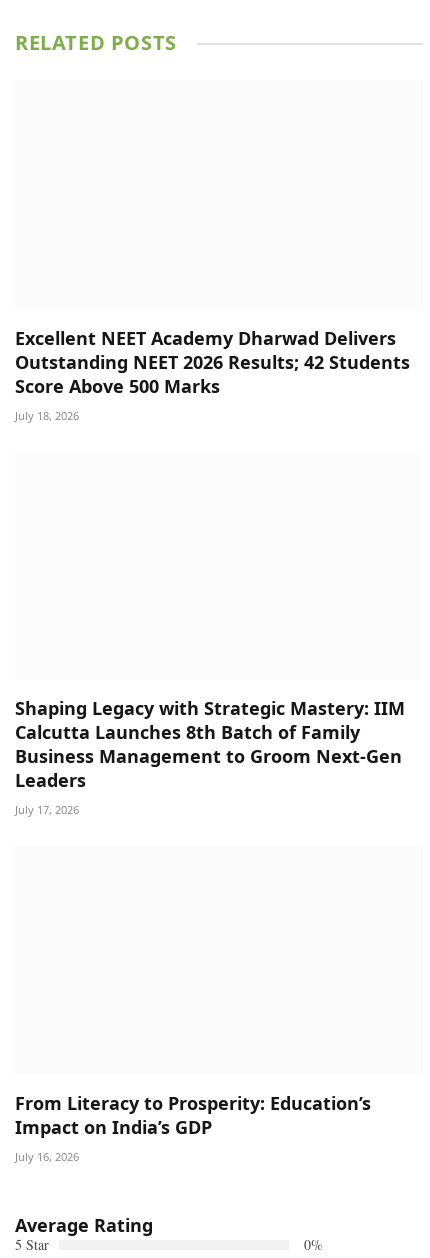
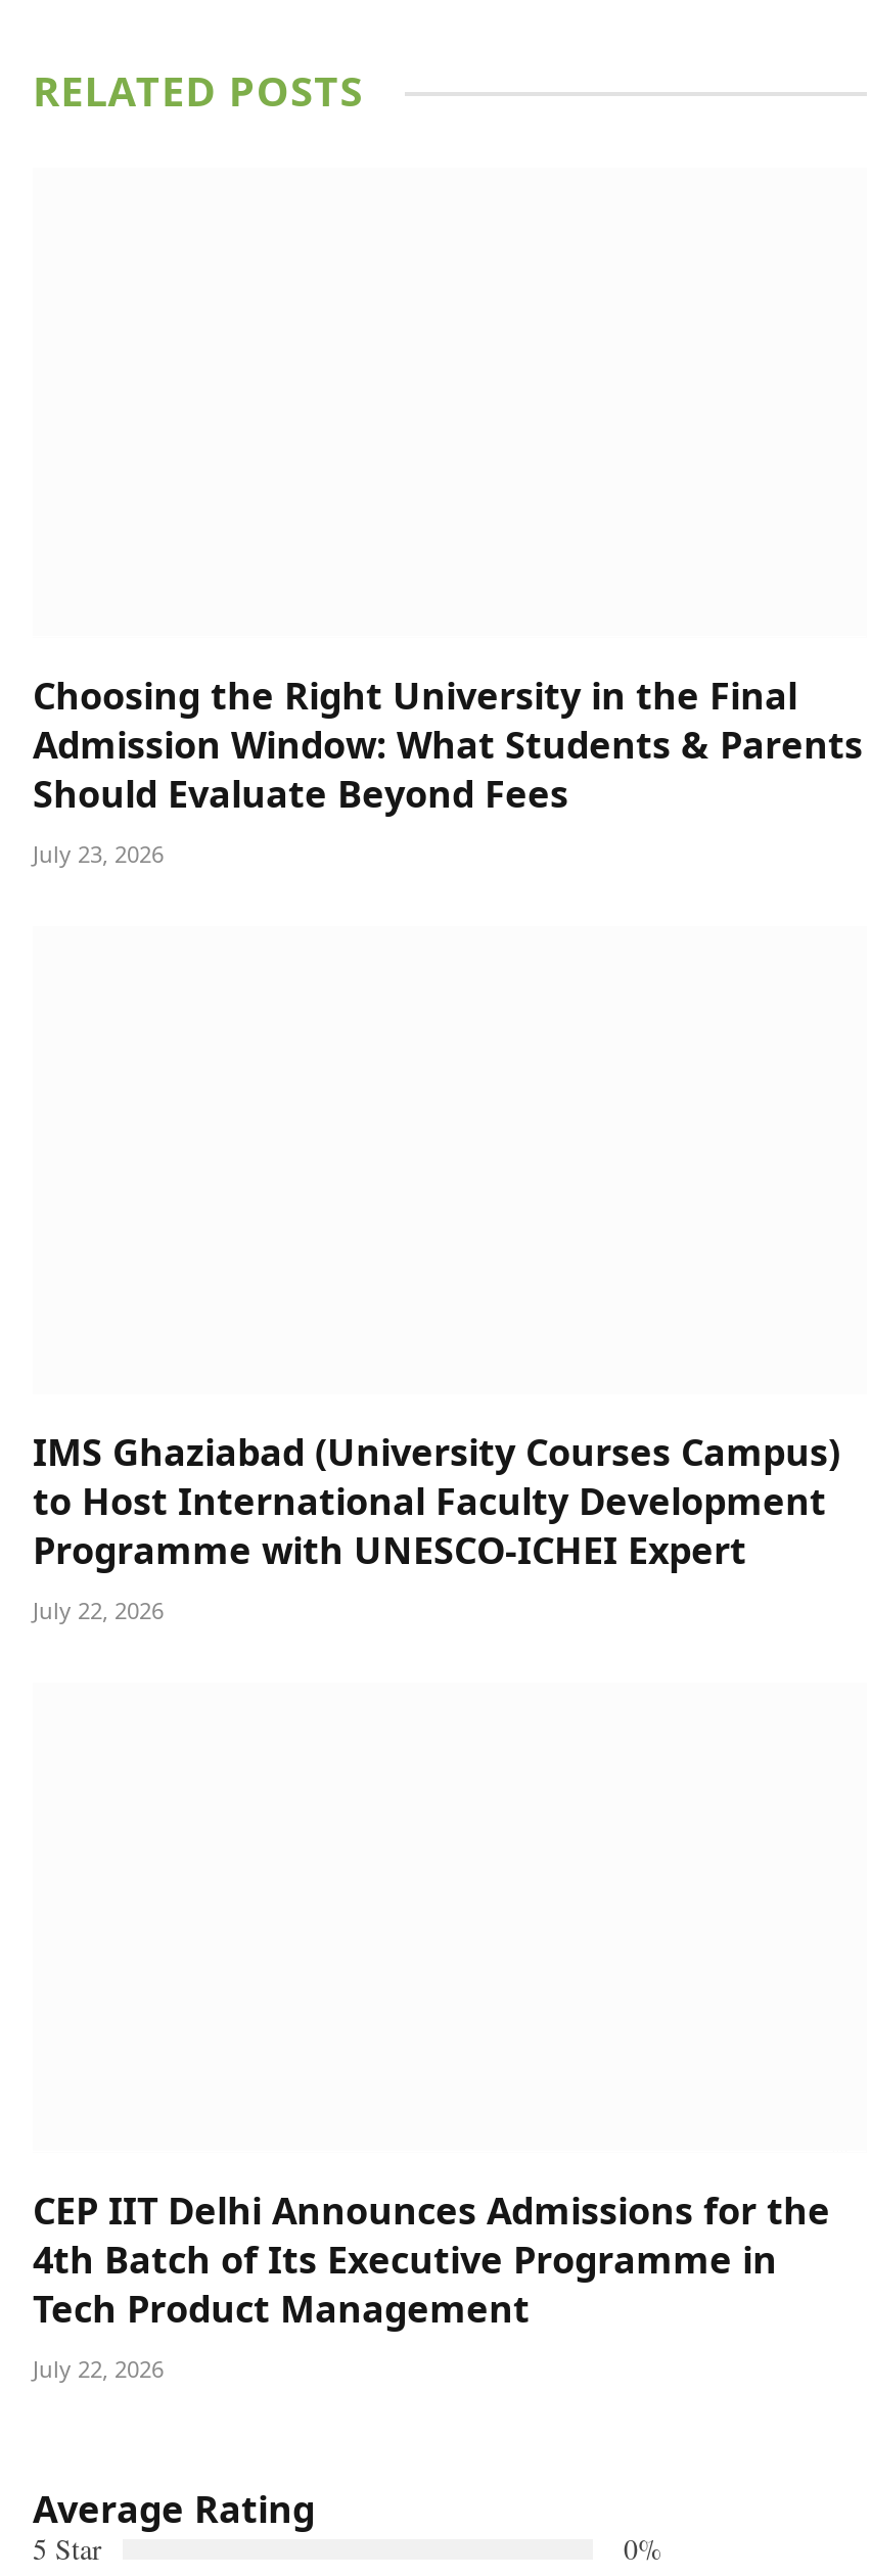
- Excellent NEET Academy Dharwad Delivers
- Outstanding NEET 2026 Results; 42 Students
- Score Above 500 Marks
- July 18, 2026
+ Choosing the Right University in the Final
+ Admission Window: What Students & Parents
+ Should Evaluate Beyond Fees
+ July 23, 2026

- Shaping Legacy with Strategic Mastery: IIM
- Calcutta Launches 8th Batch of Family
- Business Management to Groom Next-Gen
- Leaders
- July 17, 2026
+ IMS Ghaziabad (University Courses Campus)
+ to Host International Faculty Development
+ Programme with UNESCO-ICHEI Expert
+ July 22, 2026

- From Literacy to Prosperity: Education’s
- Impact on India’s GDP
- July 16, 2026
+ CEP IIT Delhi Announces Admissions for the
+ 4th Batch of Its Executive Programme in
+ Tech Product Management
+ July 22, 2026
